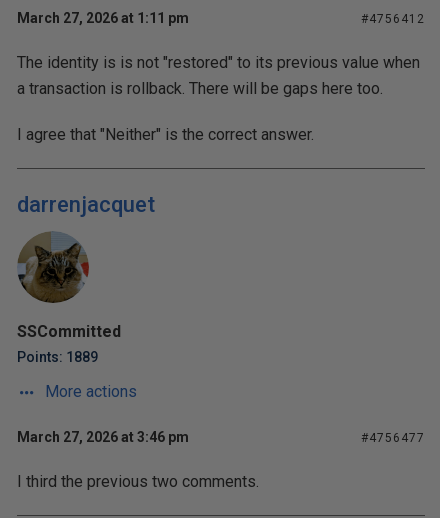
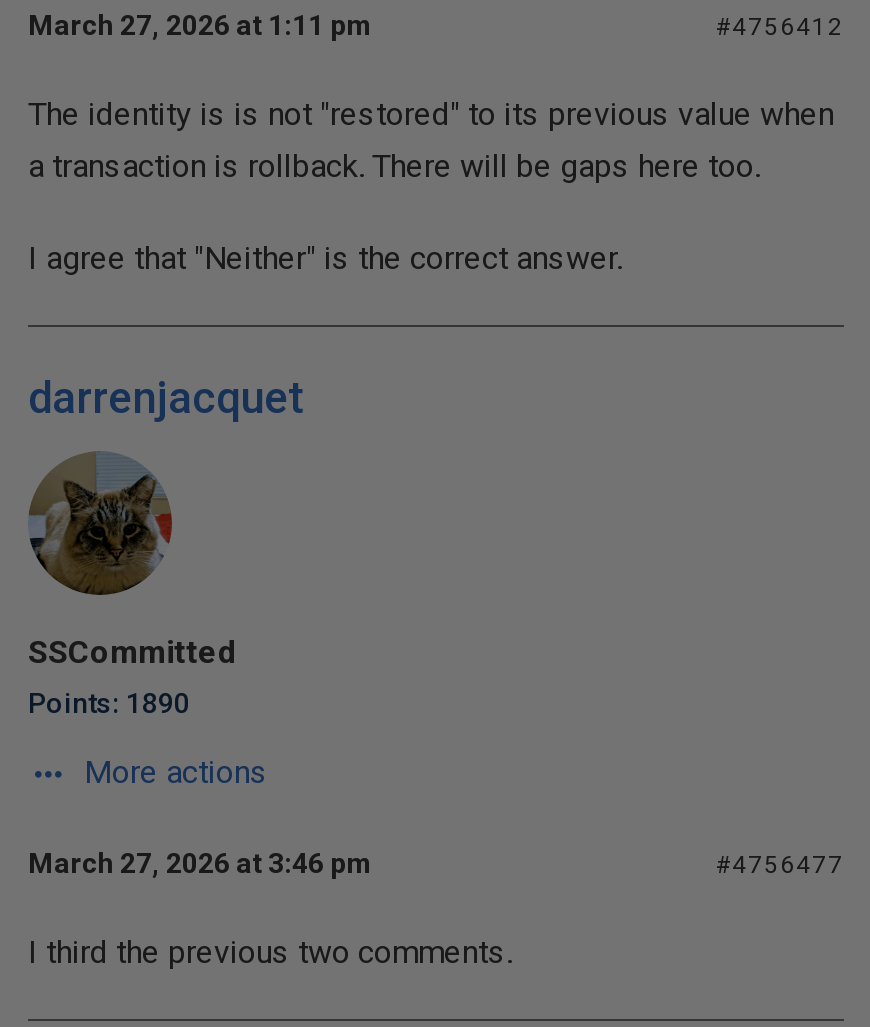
- Points: 1889
+ Points: 1890
